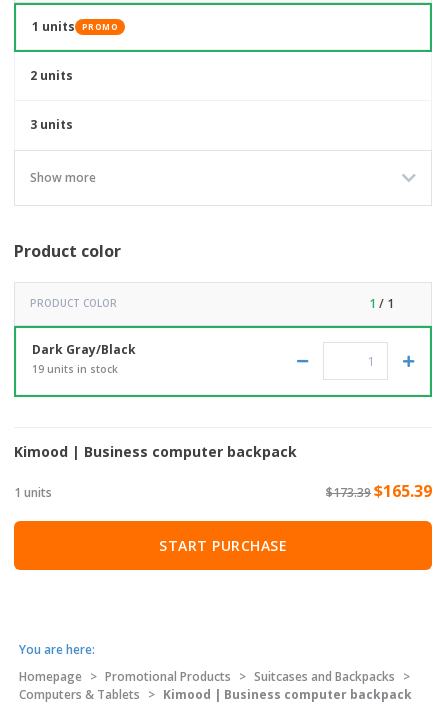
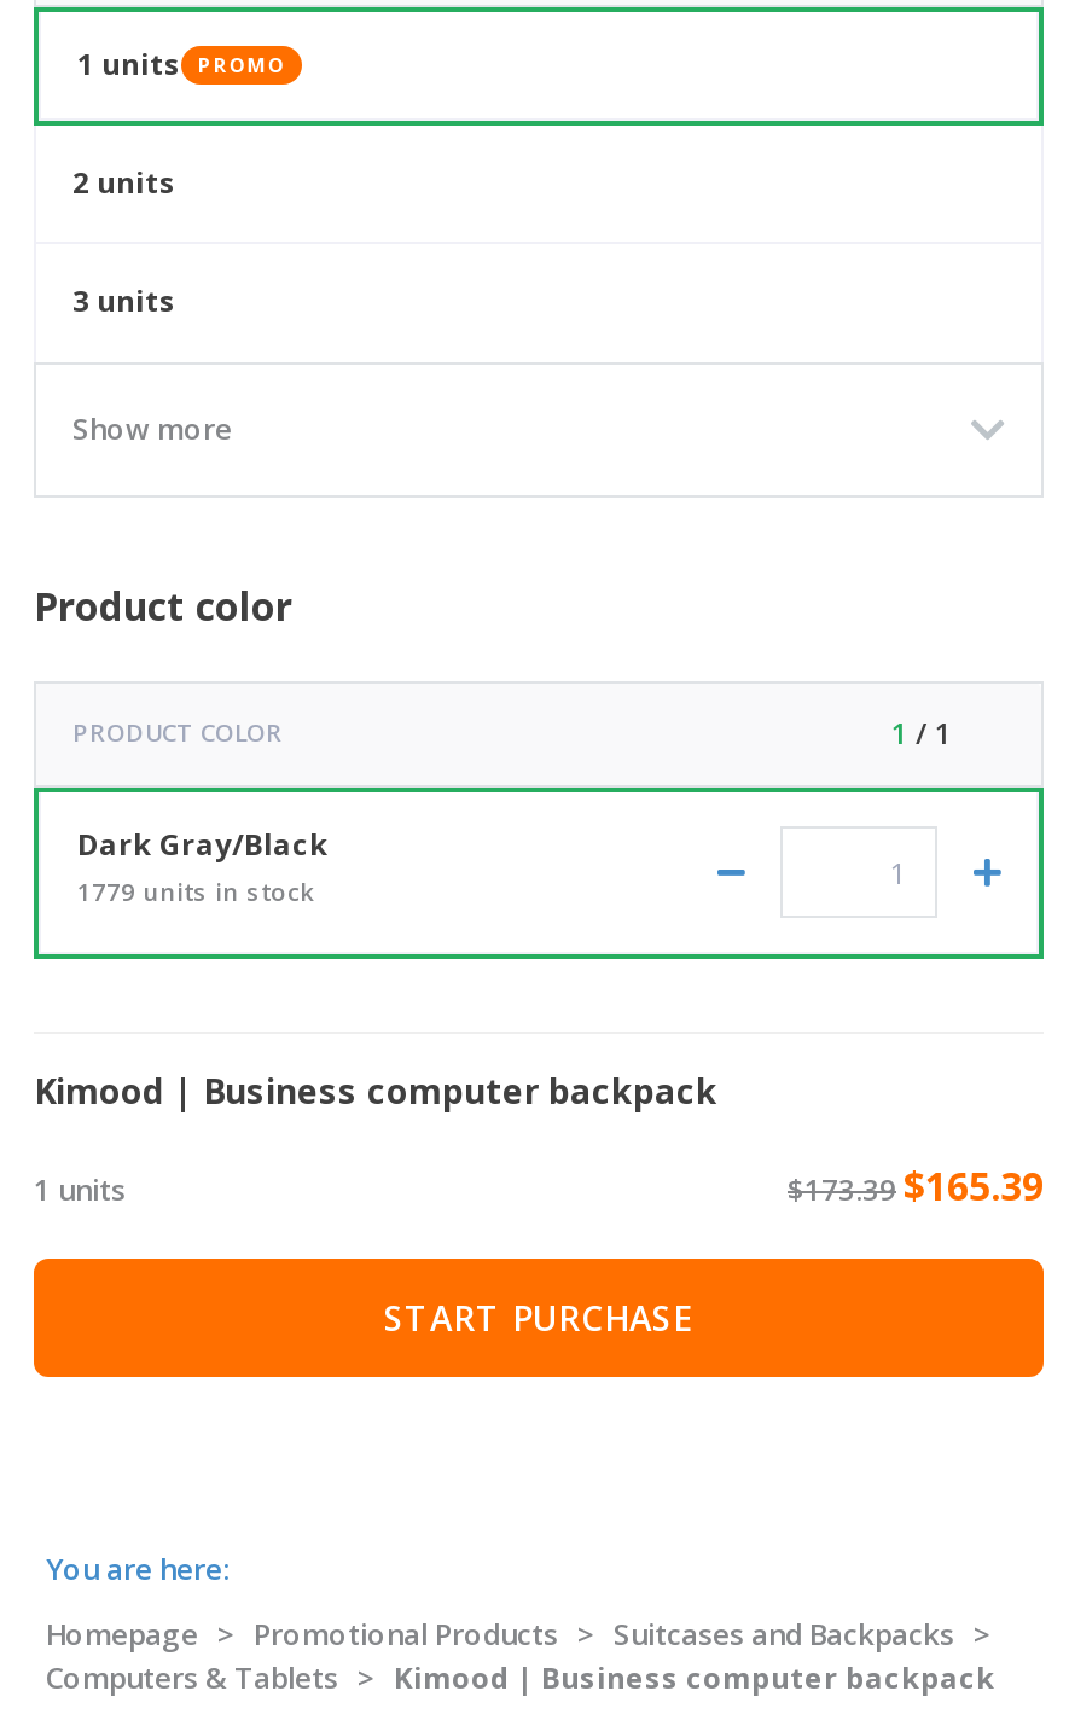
- 19 units in stock
+ 1779 units in stock
